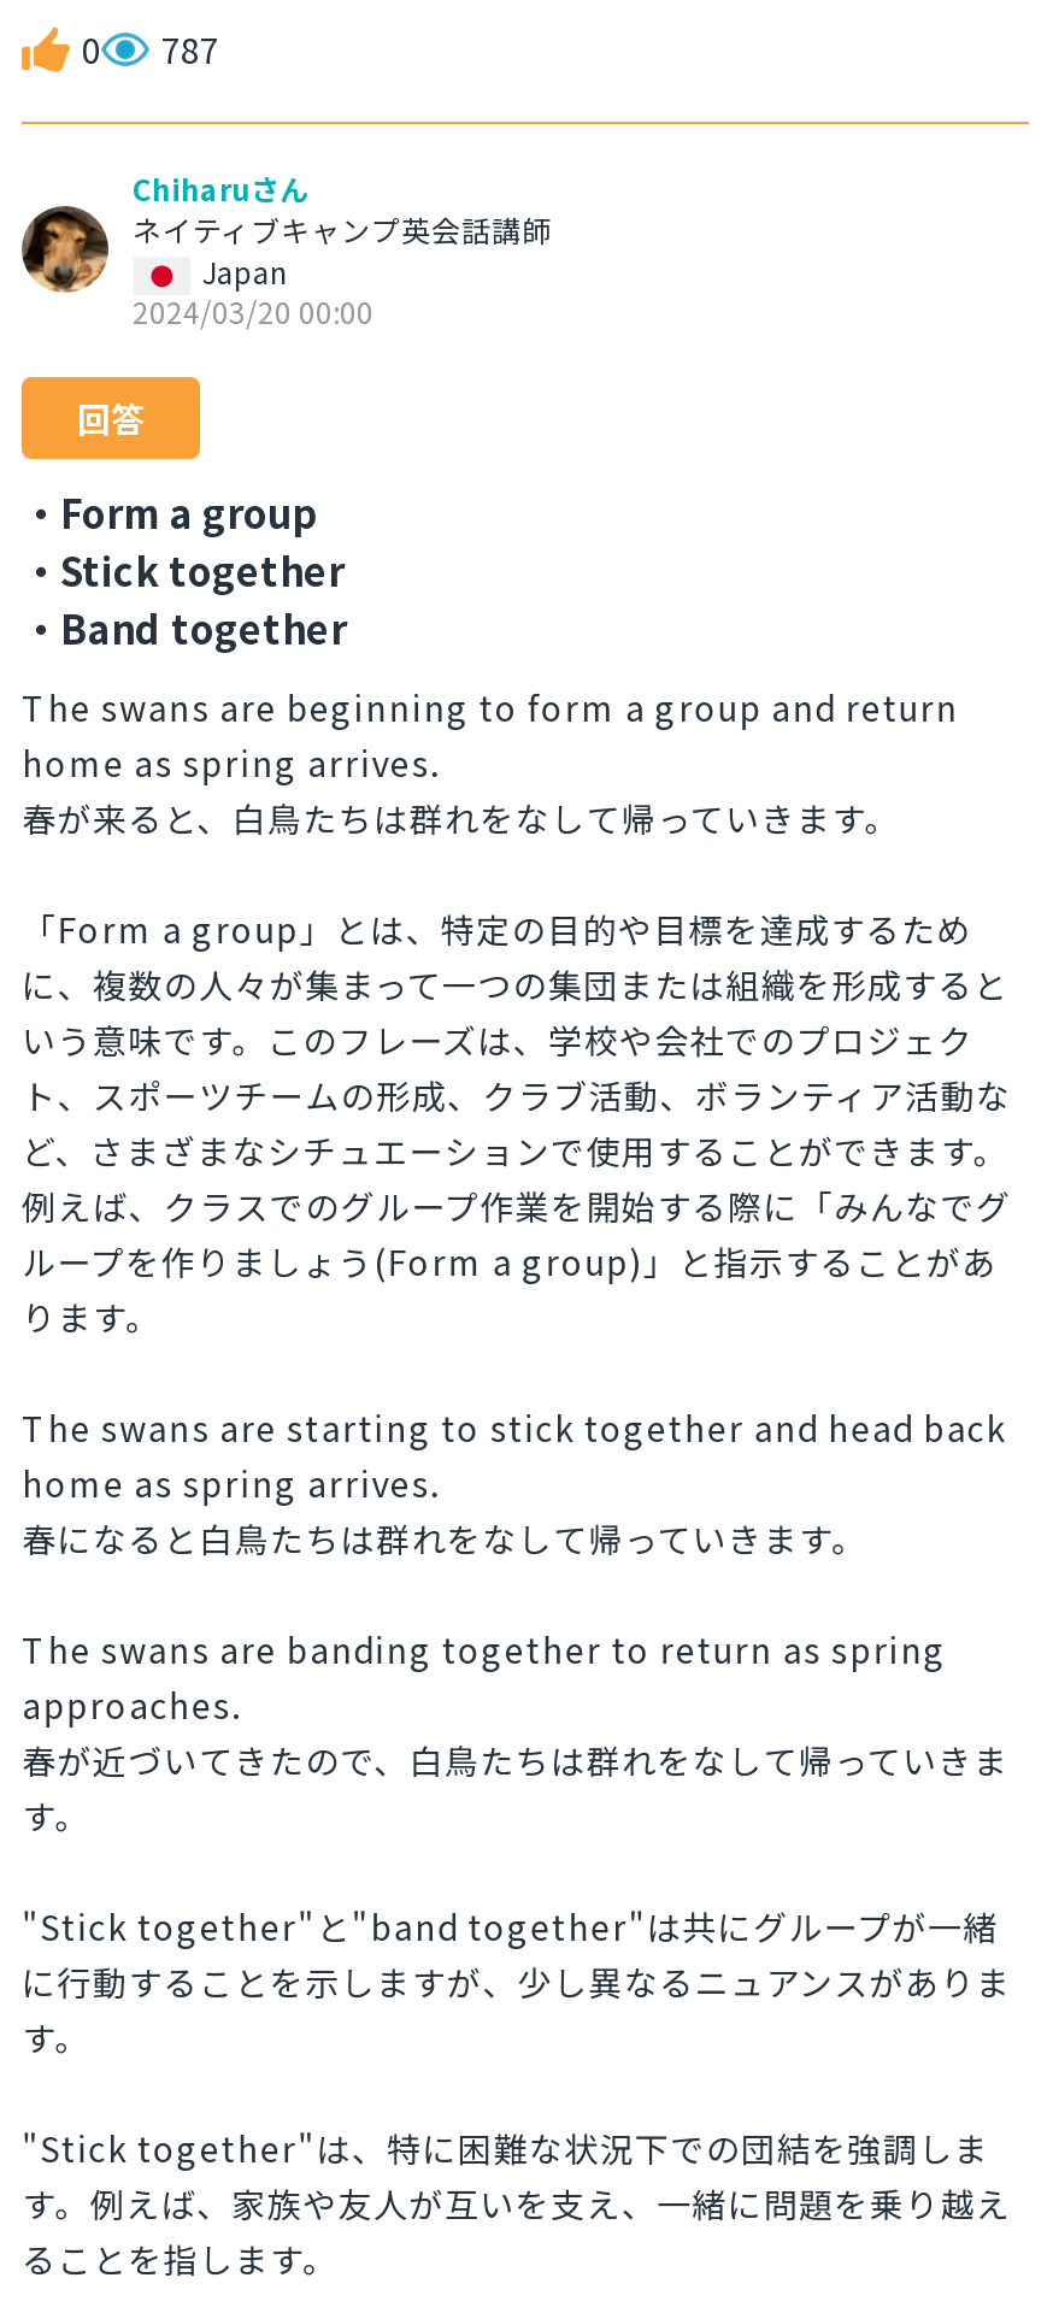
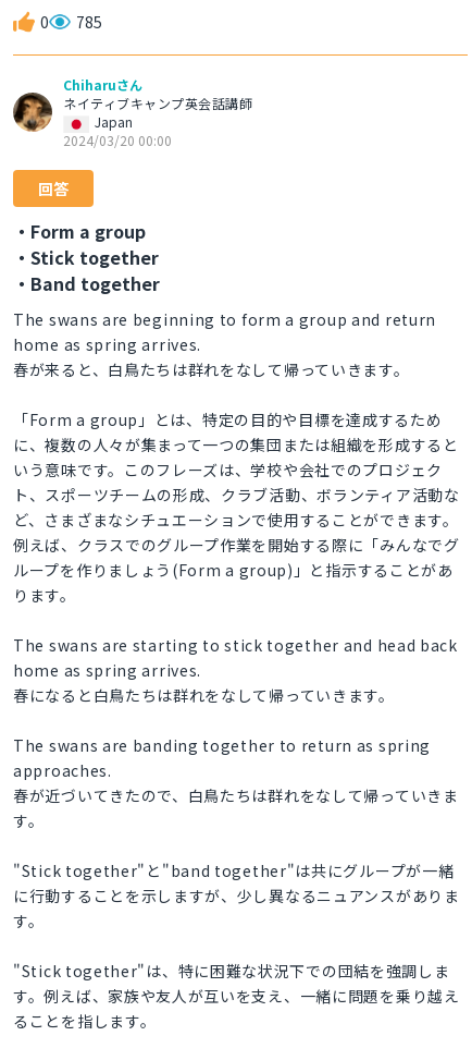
- 0 787
+ 0 785
